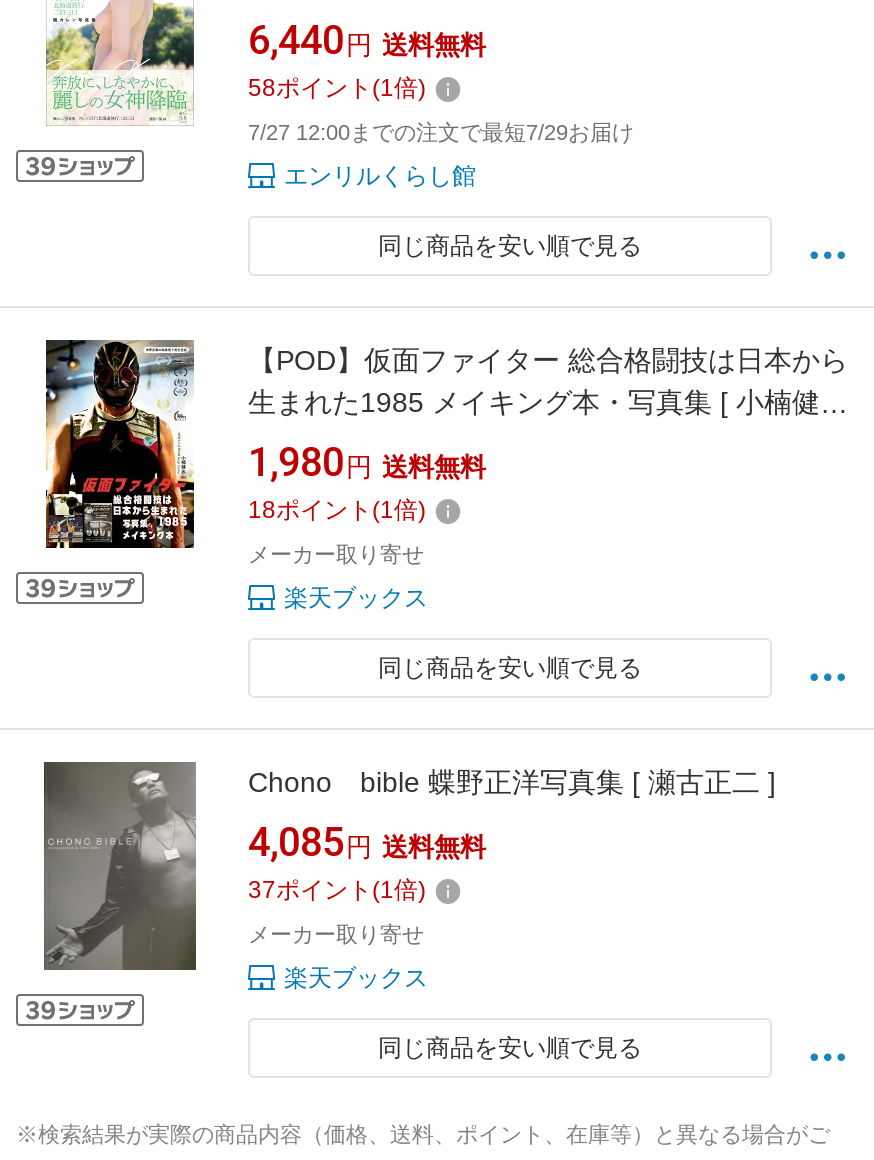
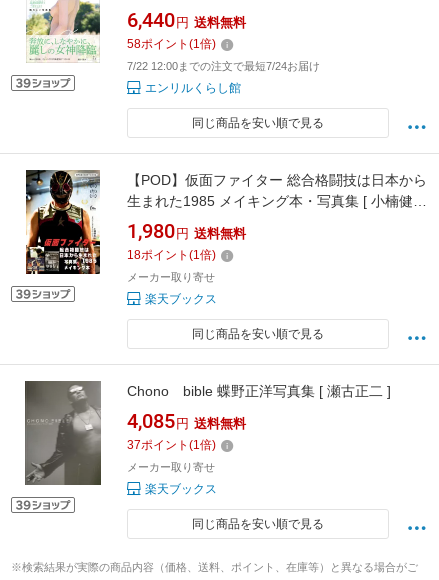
- 7/27 12:00までの注文で最短7/29お届け
+ 7/22 12:00までの注文で最短7/24お届け
